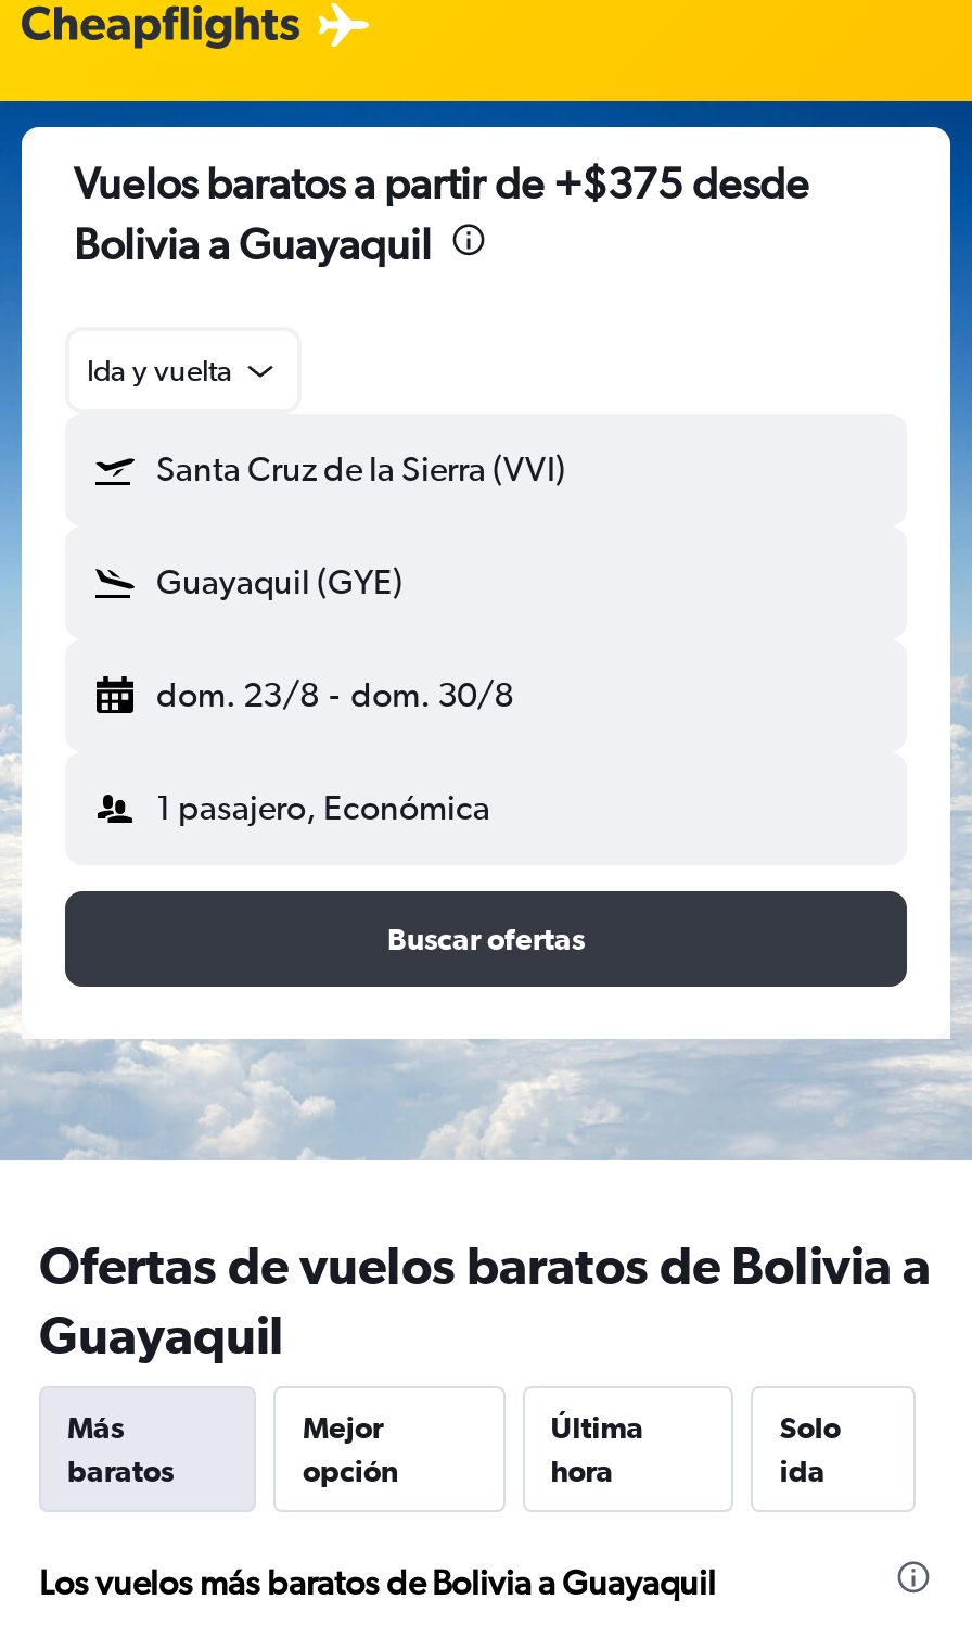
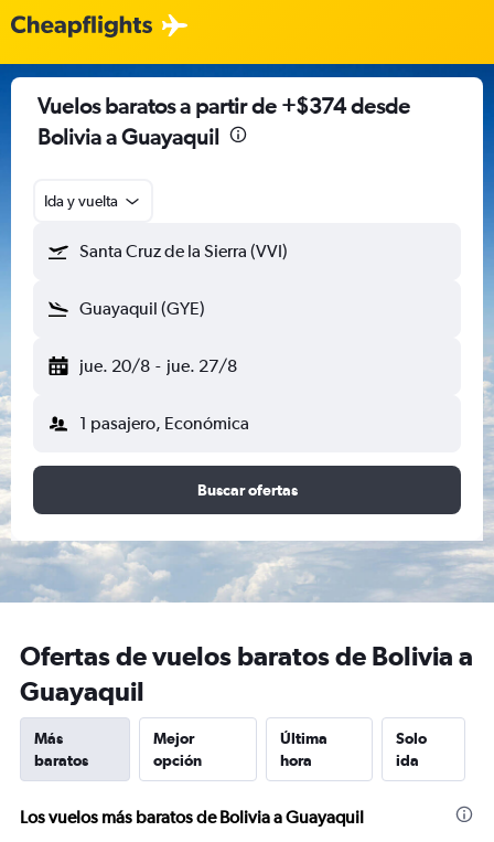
- Vuelos baratos a partir de +$375 desde
+ Vuelos baratos a partir de +$374 desde

- dom. 23/8 - dom. 30/8
+ jue. 20/8 - jue. 27/8
